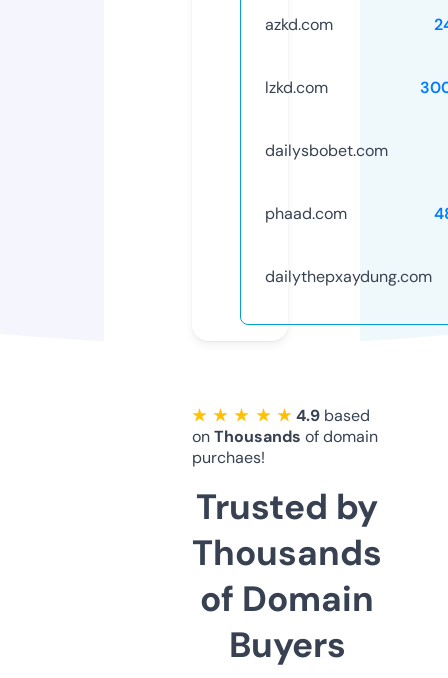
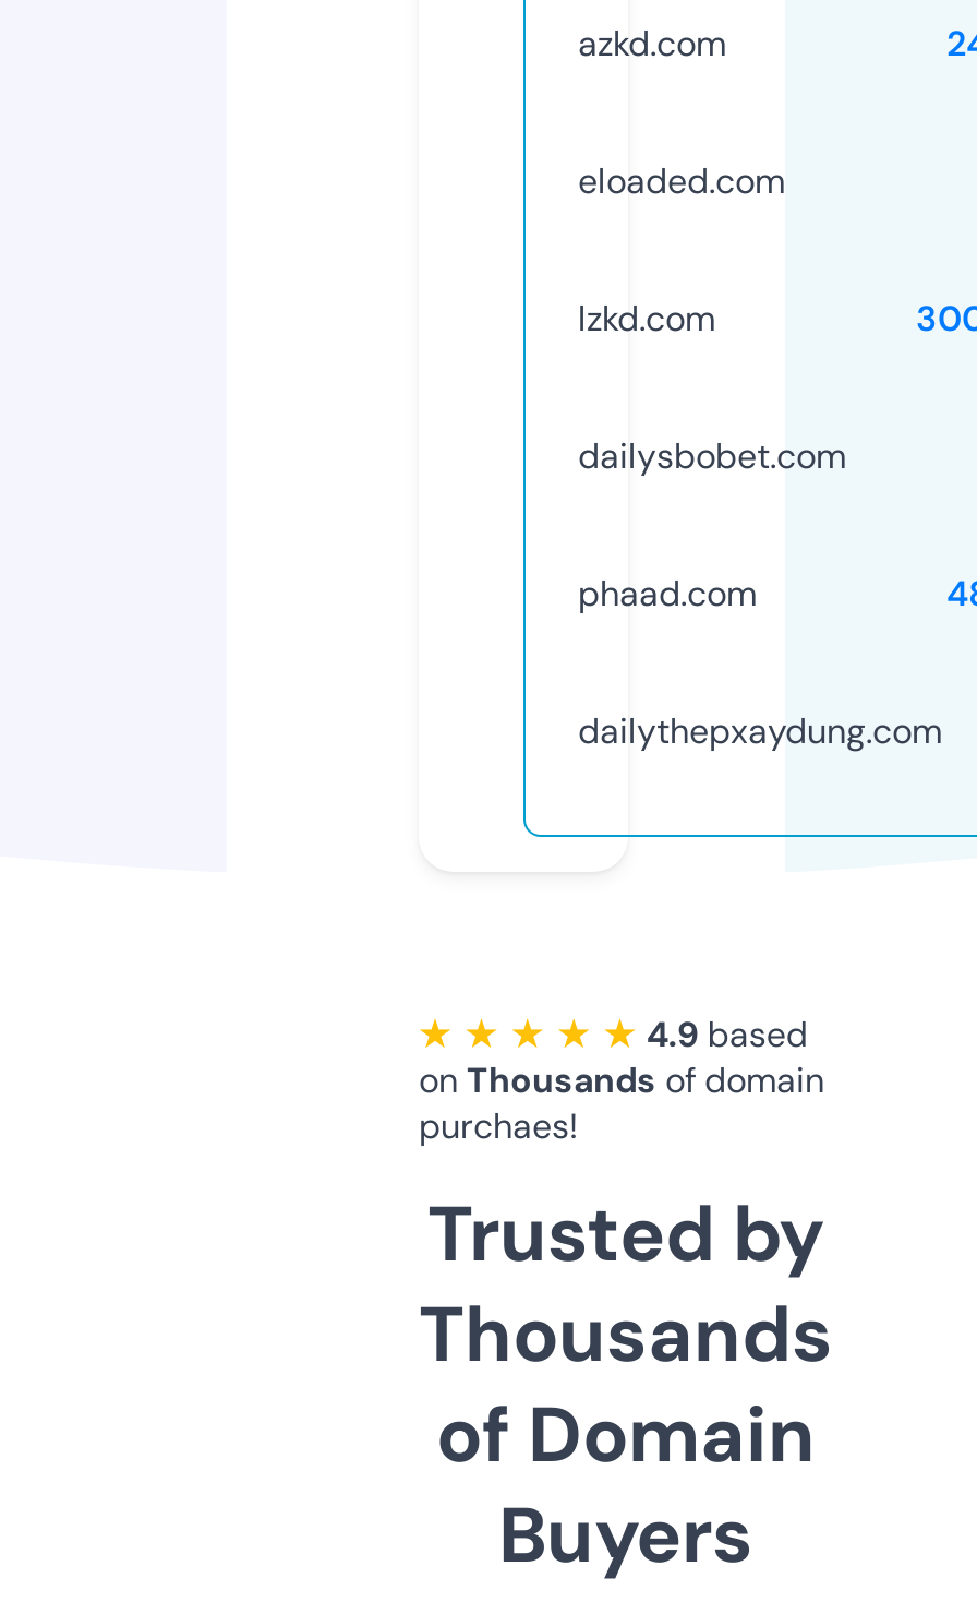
+ eloaded.com
